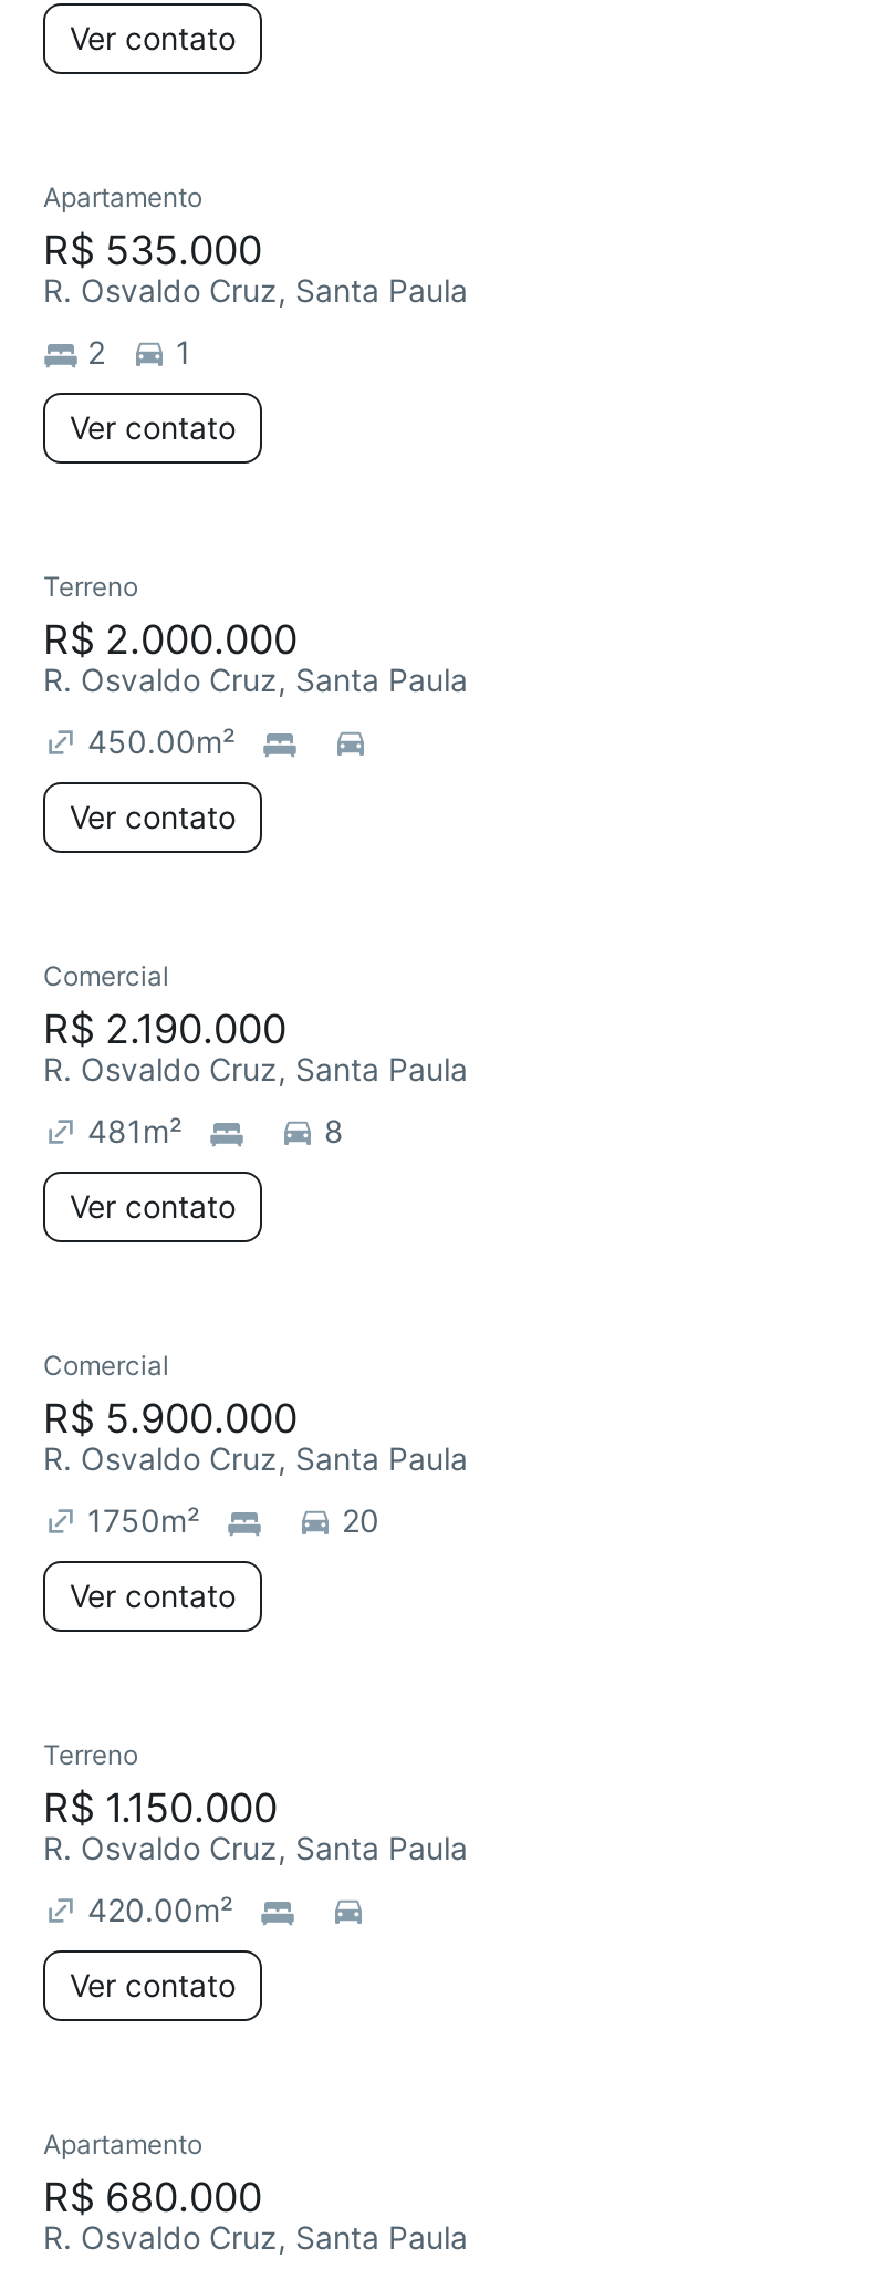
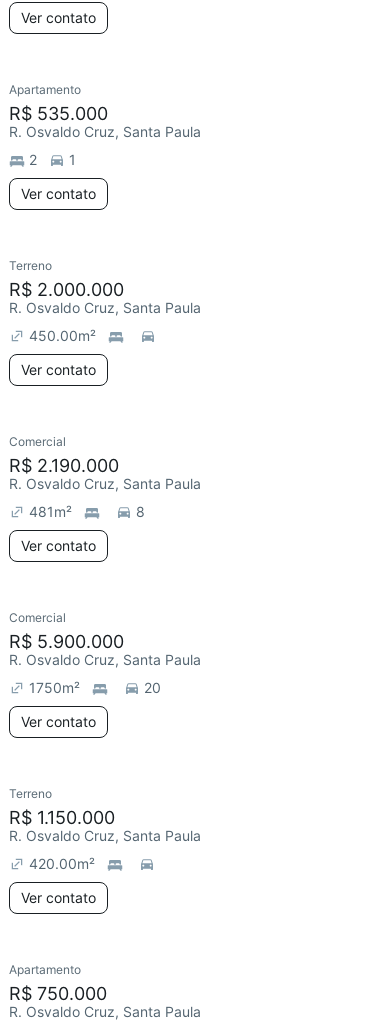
- R$ 680.000
+ R$ 750.000
